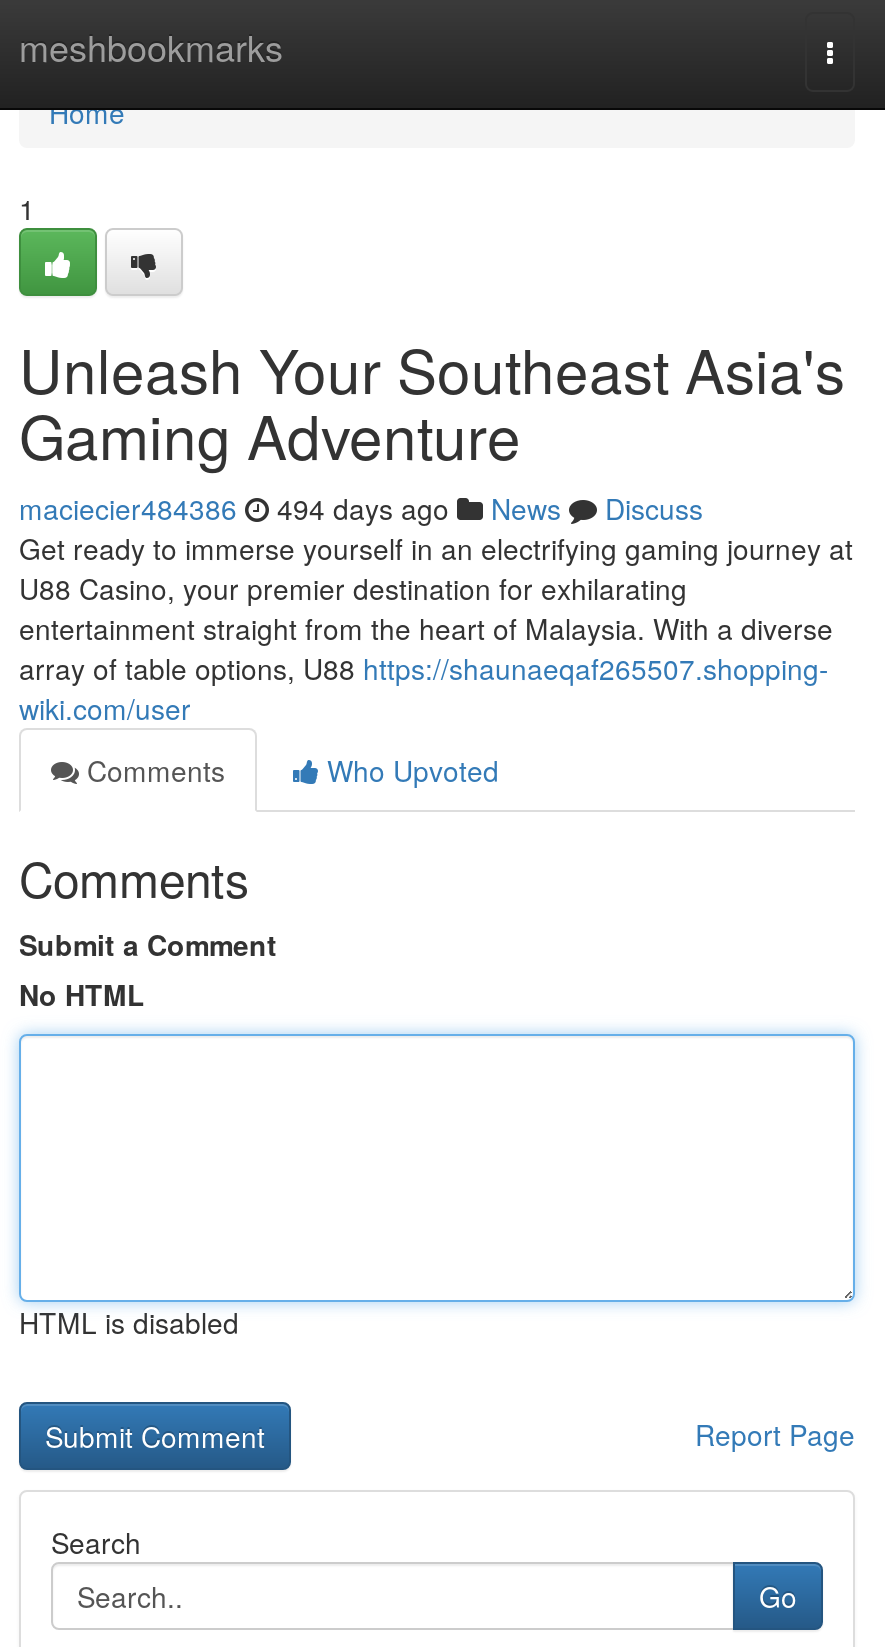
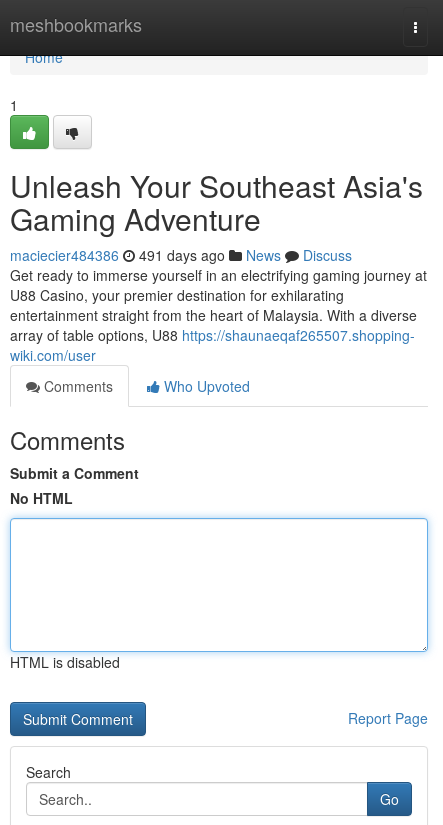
- maciecier484386 494 days ago News Discuss
+ maciecier484386 491 days ago News Discuss
